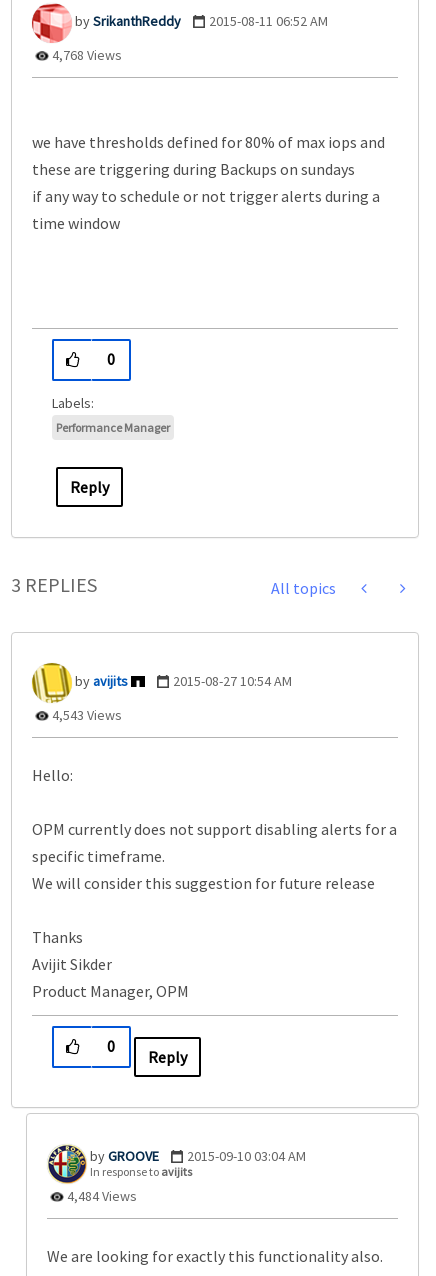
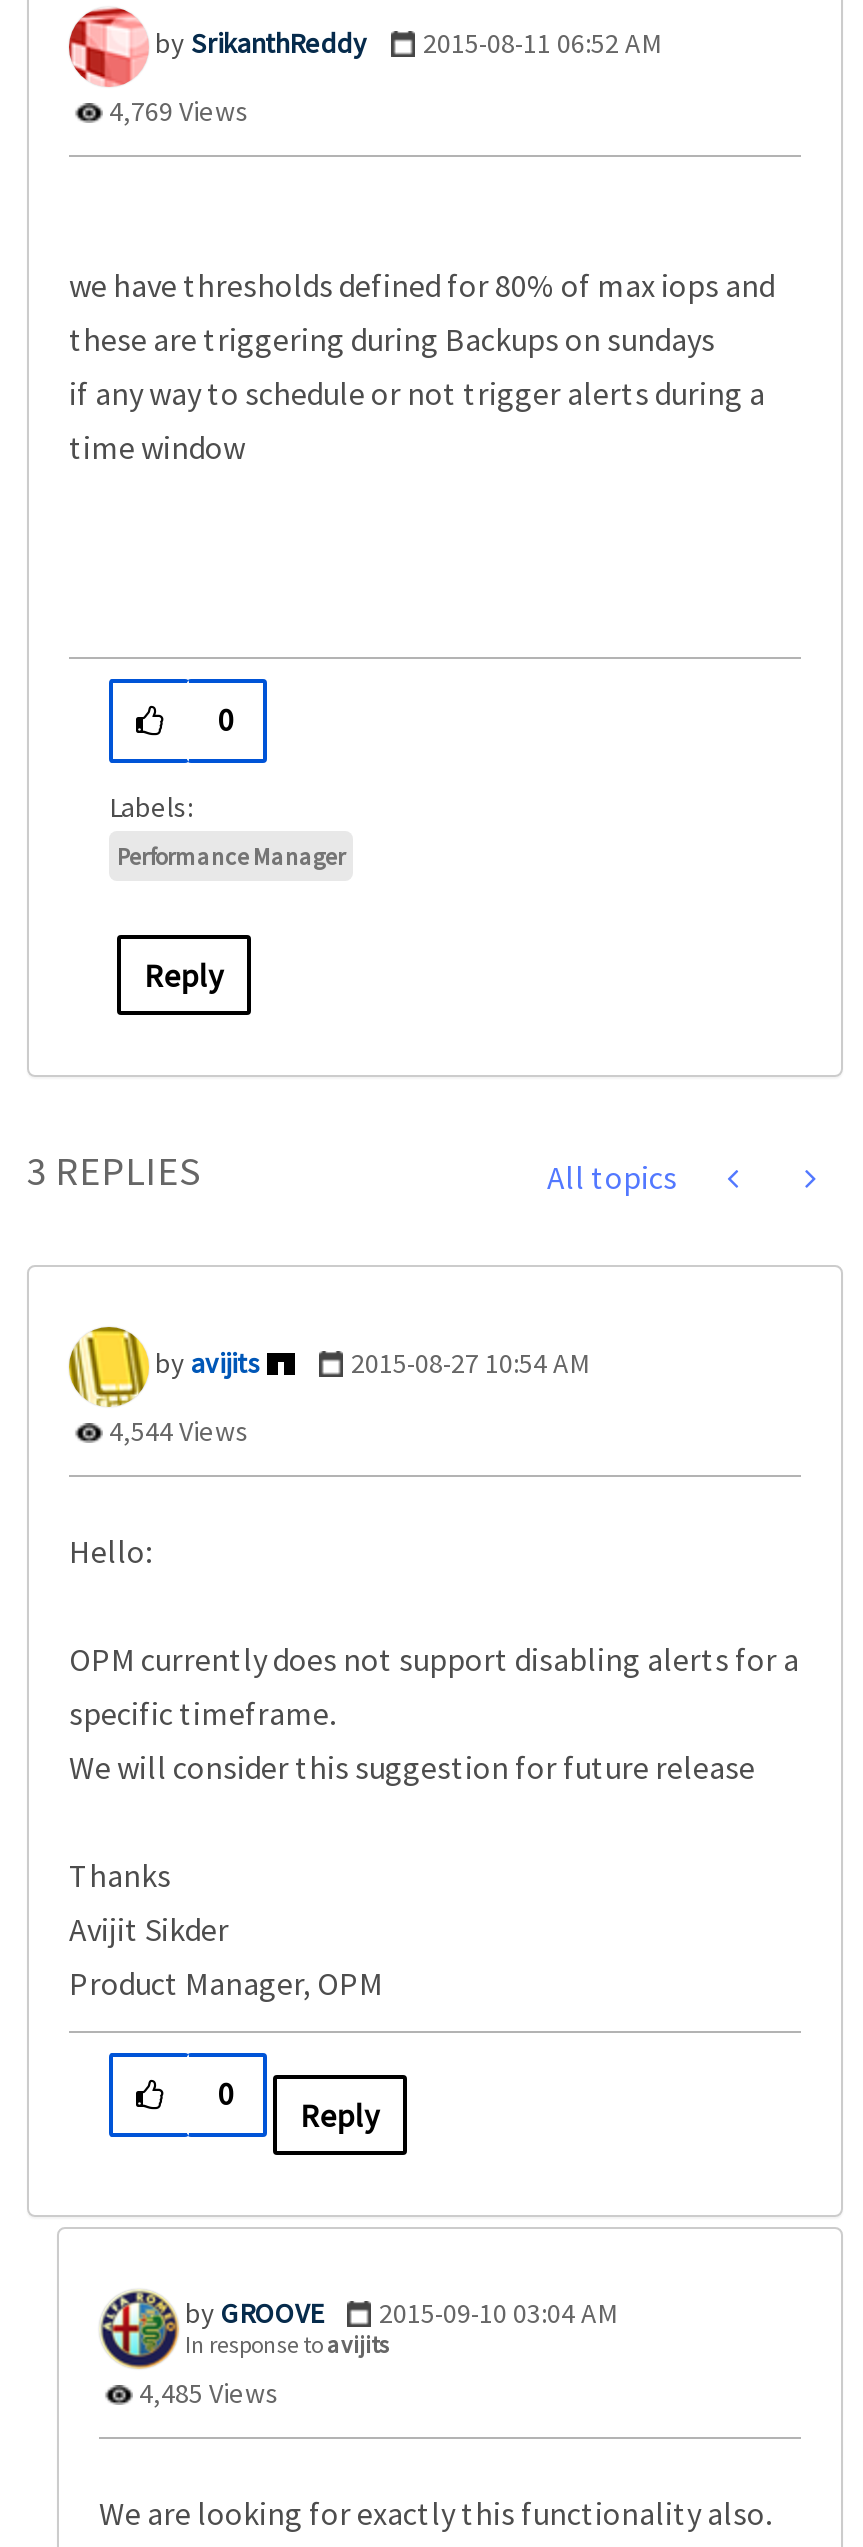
- 4,768 Views
+ 4,769 Views

- 4,543 Views
+ 4,544 Views

- 4,484 Views
+ 4,485 Views
